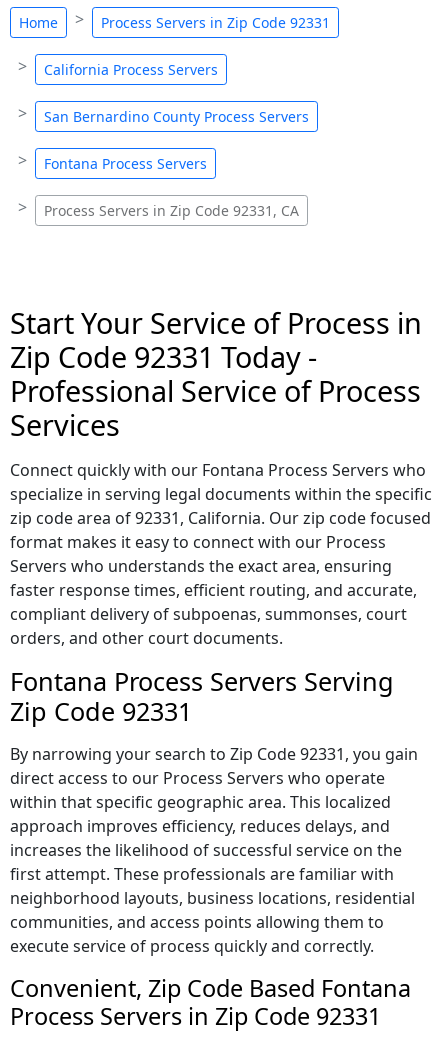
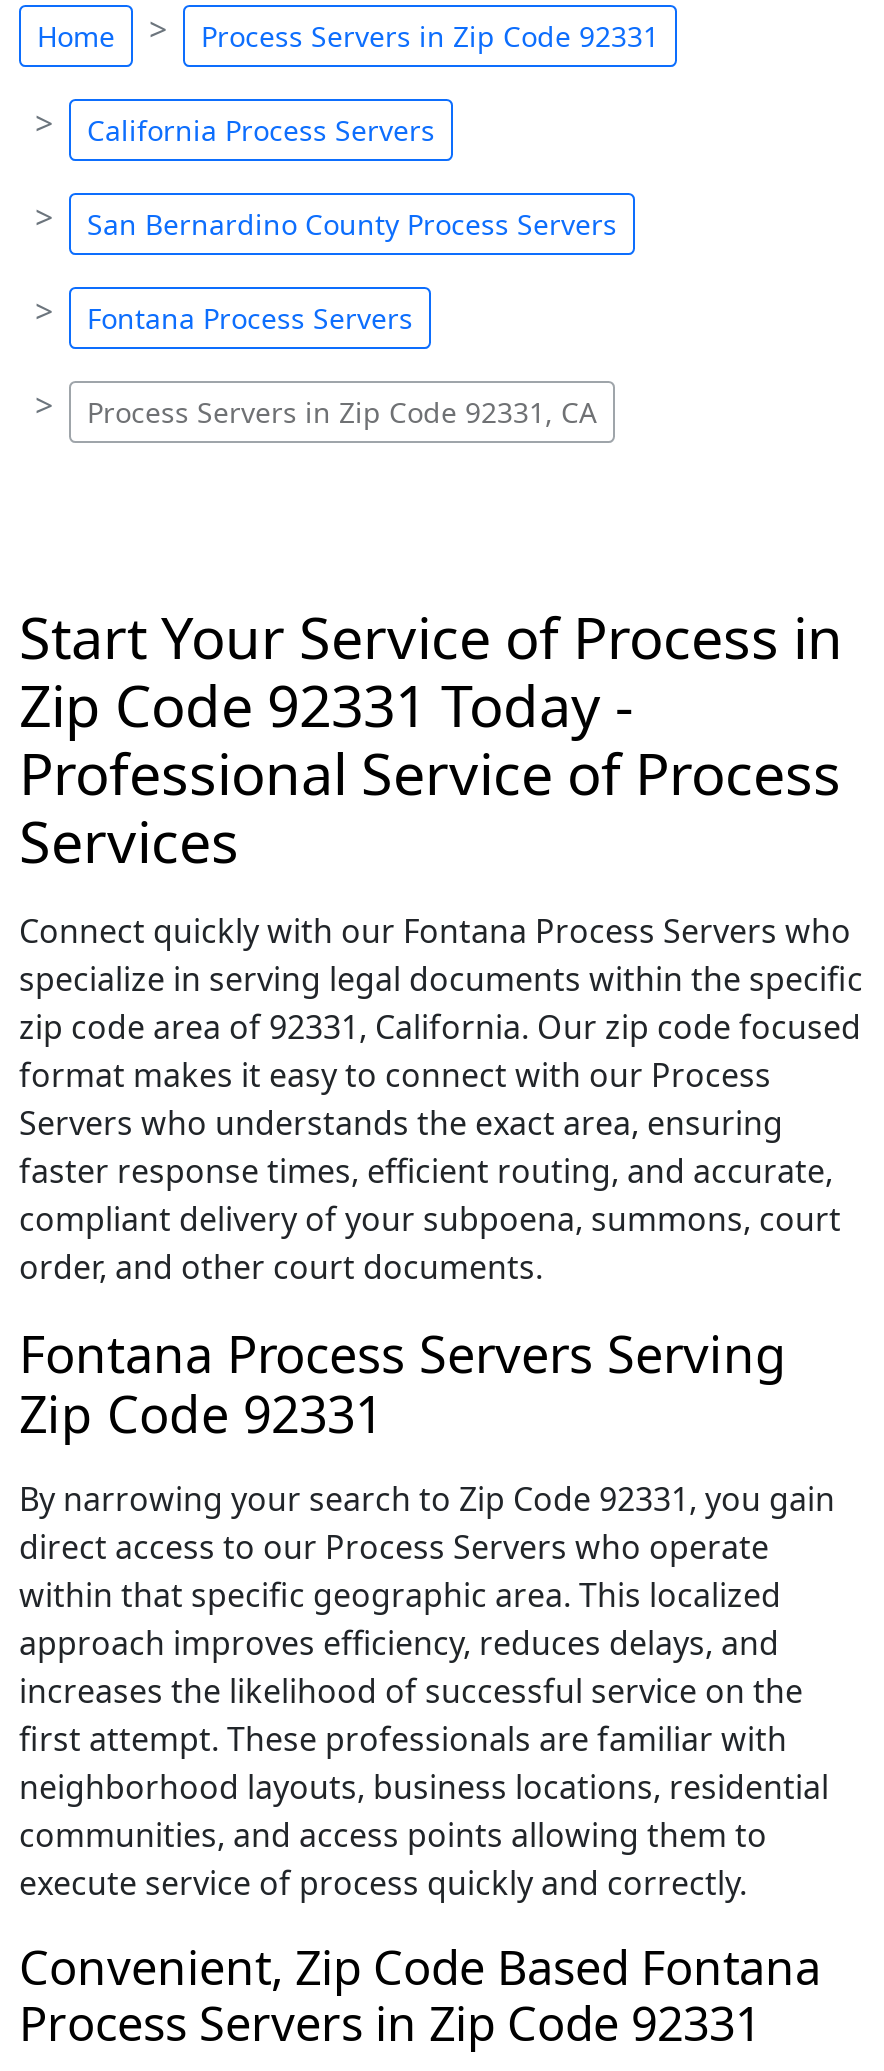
- compliant delivery of subpoenas, summonses, court
- orders, and other court documents.
+ compliant delivery of your subpoena, summons, court
+ order, and other court documents.
